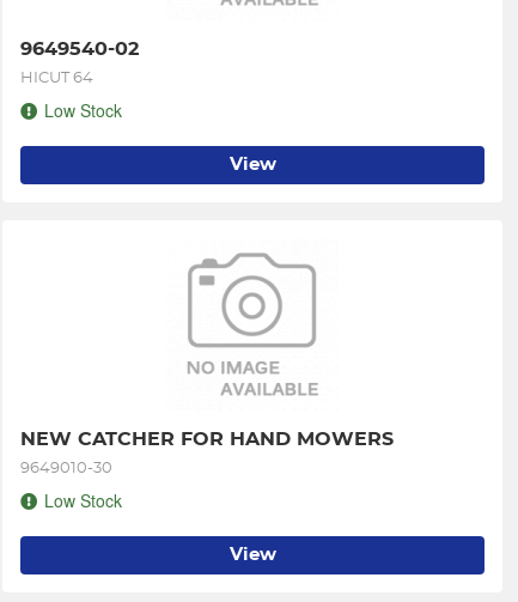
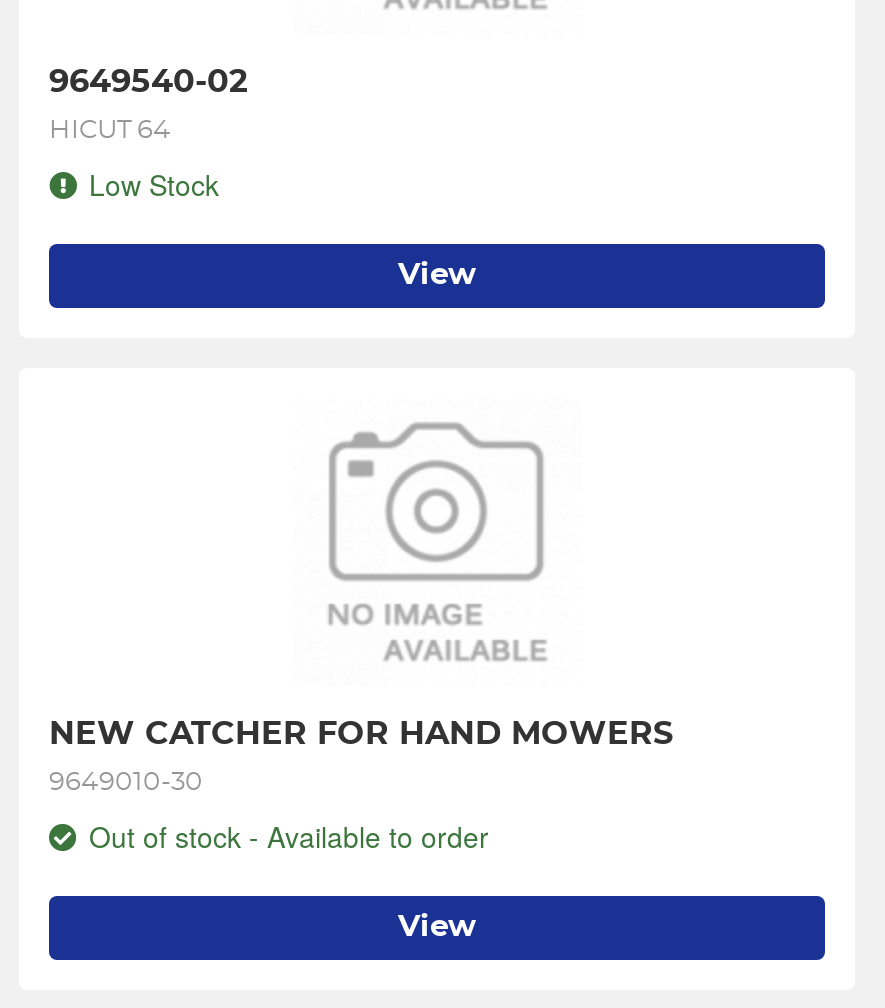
- Low Stock
+ Out of stock - Available to order
